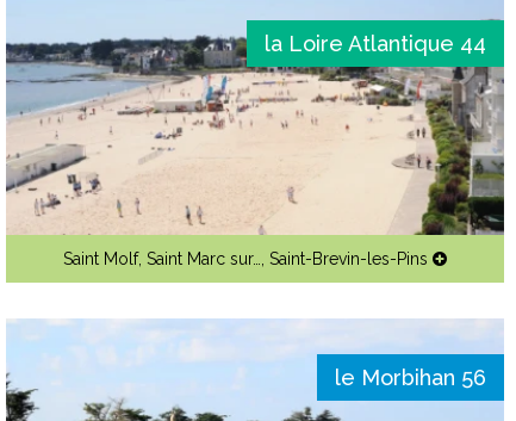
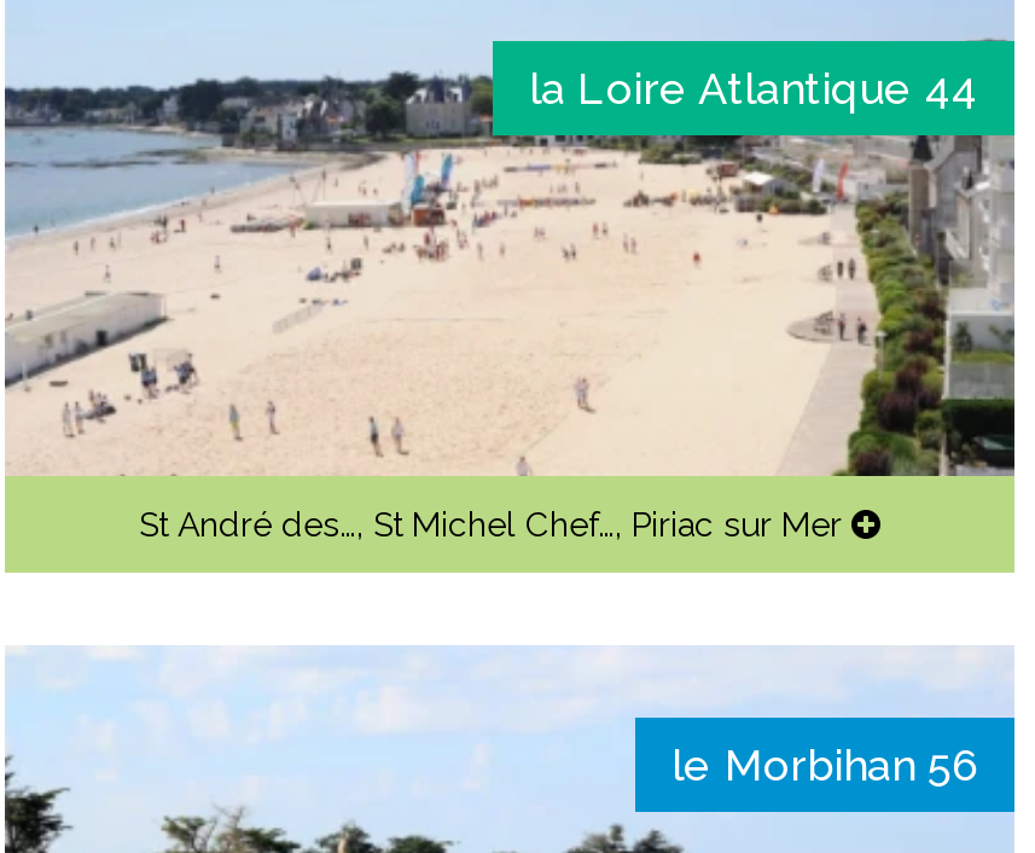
- Saint Molf, Saint Marc sur…, Saint-Brevin-les-Pins
+ St André des…, St Michel Chef…, Piriac sur Mer
